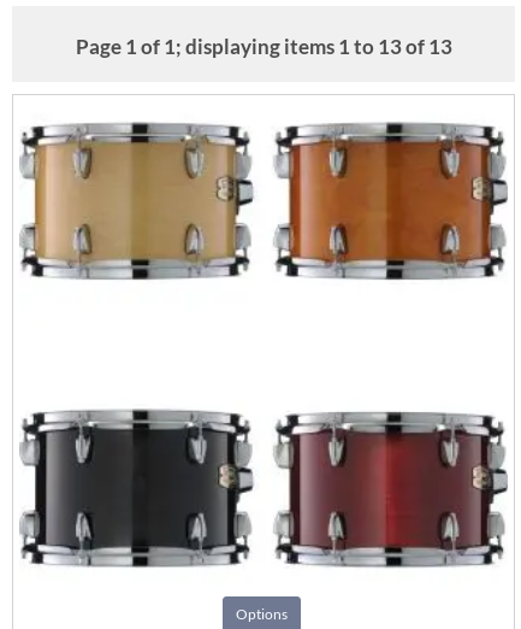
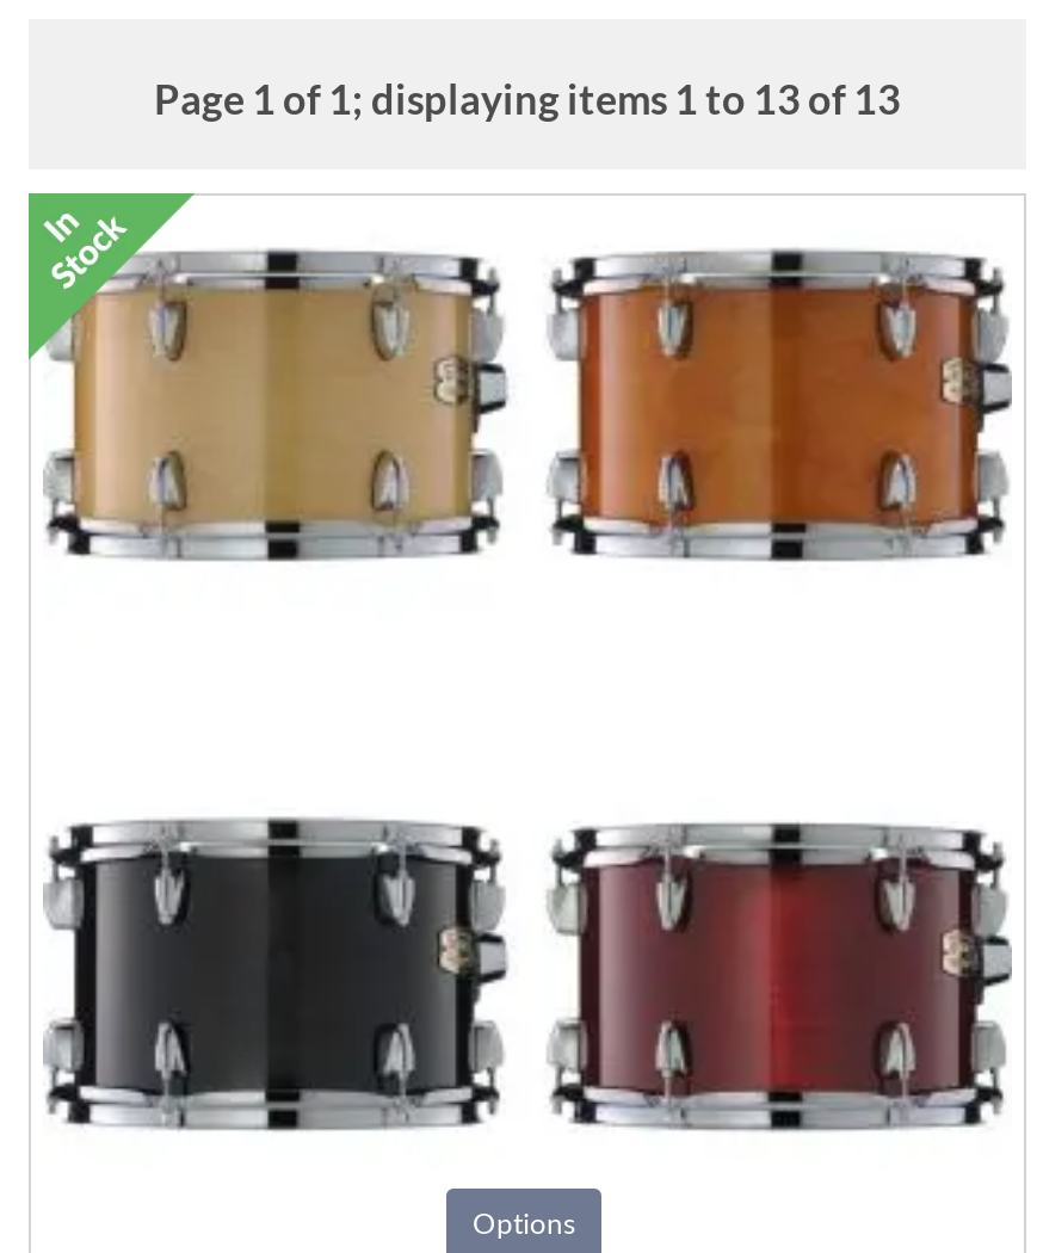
- [image]
+ [image]
